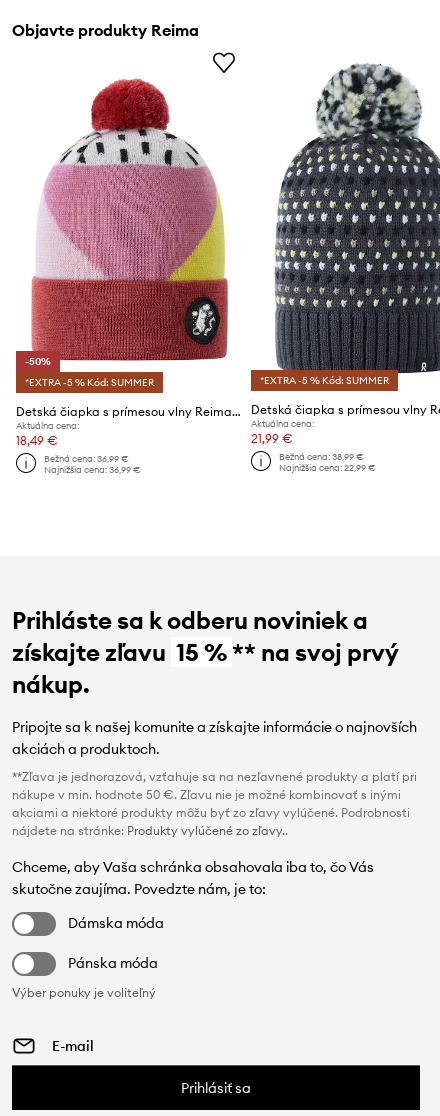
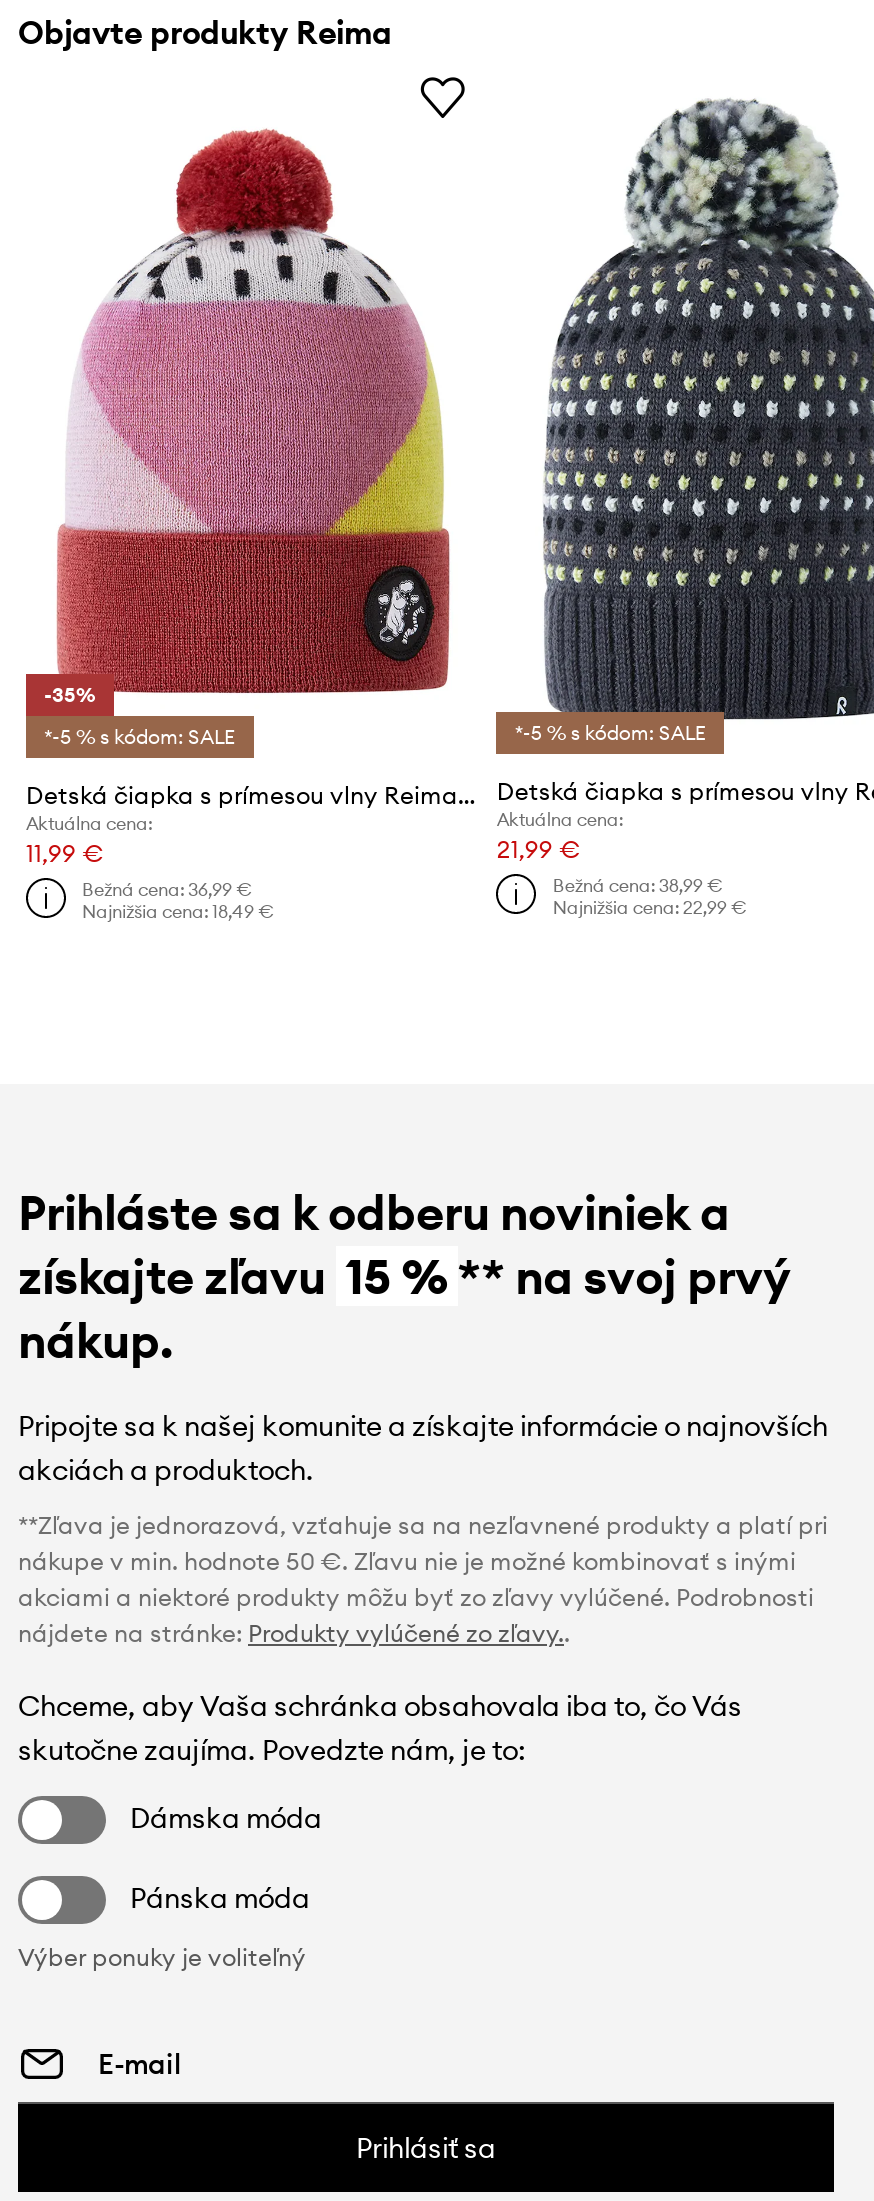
- -50%
+ -35%

- *EXTRA -5 % Kód: SUMMER
+ *-5 % s kódom: SALE

- *EXTRA -5 % Kód: SUMMER
+ *-5 % s kódom: SALE

- 18,49 €
+ 11,99 €

- Najnižšia cena: 36,99 €
+ Najnižšia cena: 18,49 €
